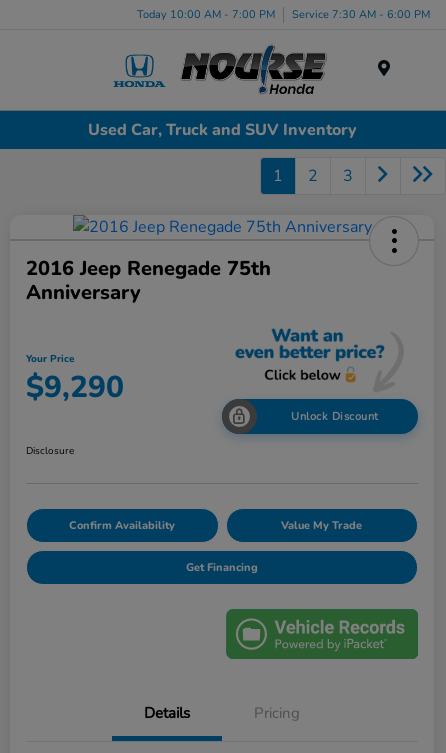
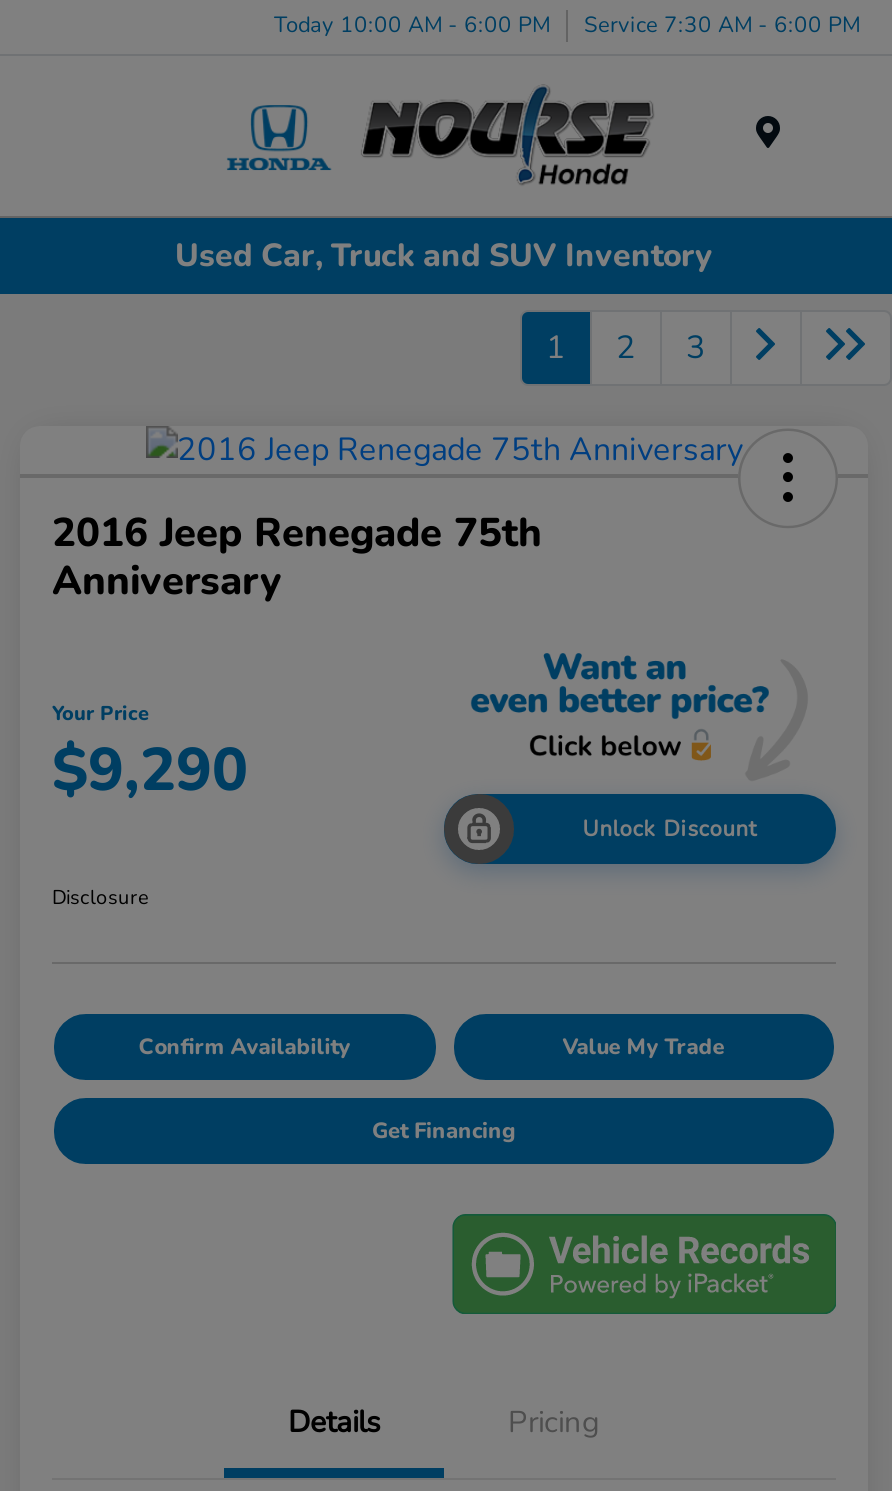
- Today 10:00 AM - 7:00 PM Service 7:30 AM - 6:00 PM
+ Today 10:00 AM - 6:00 PM Service 7:30 AM - 6:00 PM
